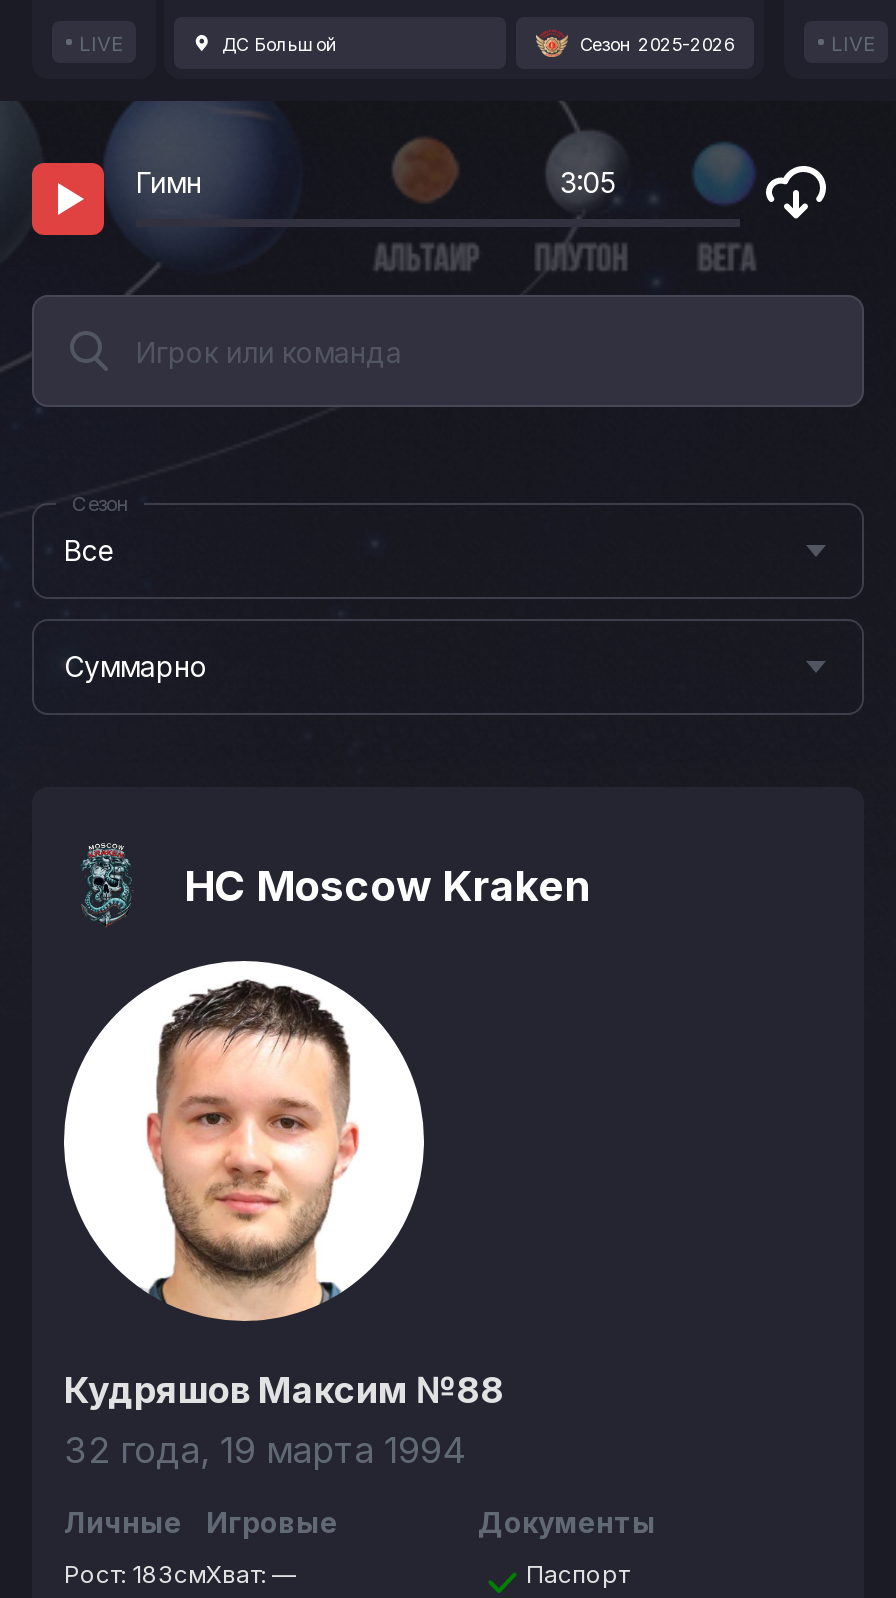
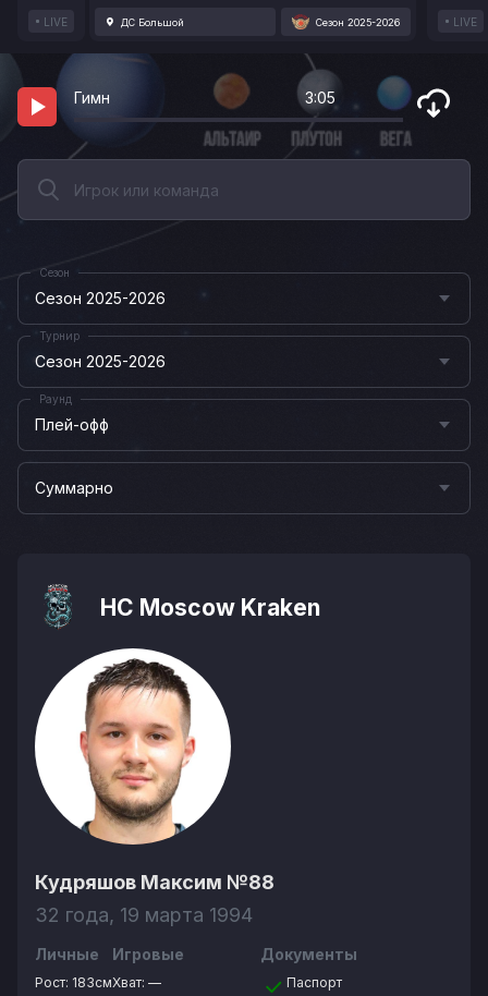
+ Сезон 2025-2026

+ Плей-офф

+ Турнир

+ Раунд

- Все
+ Сезон 2025-2026
